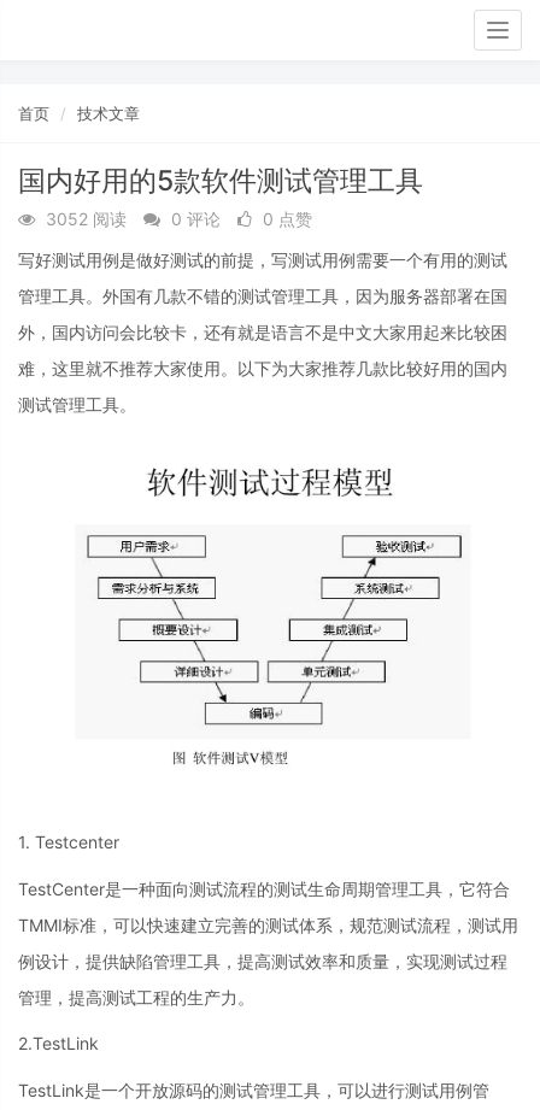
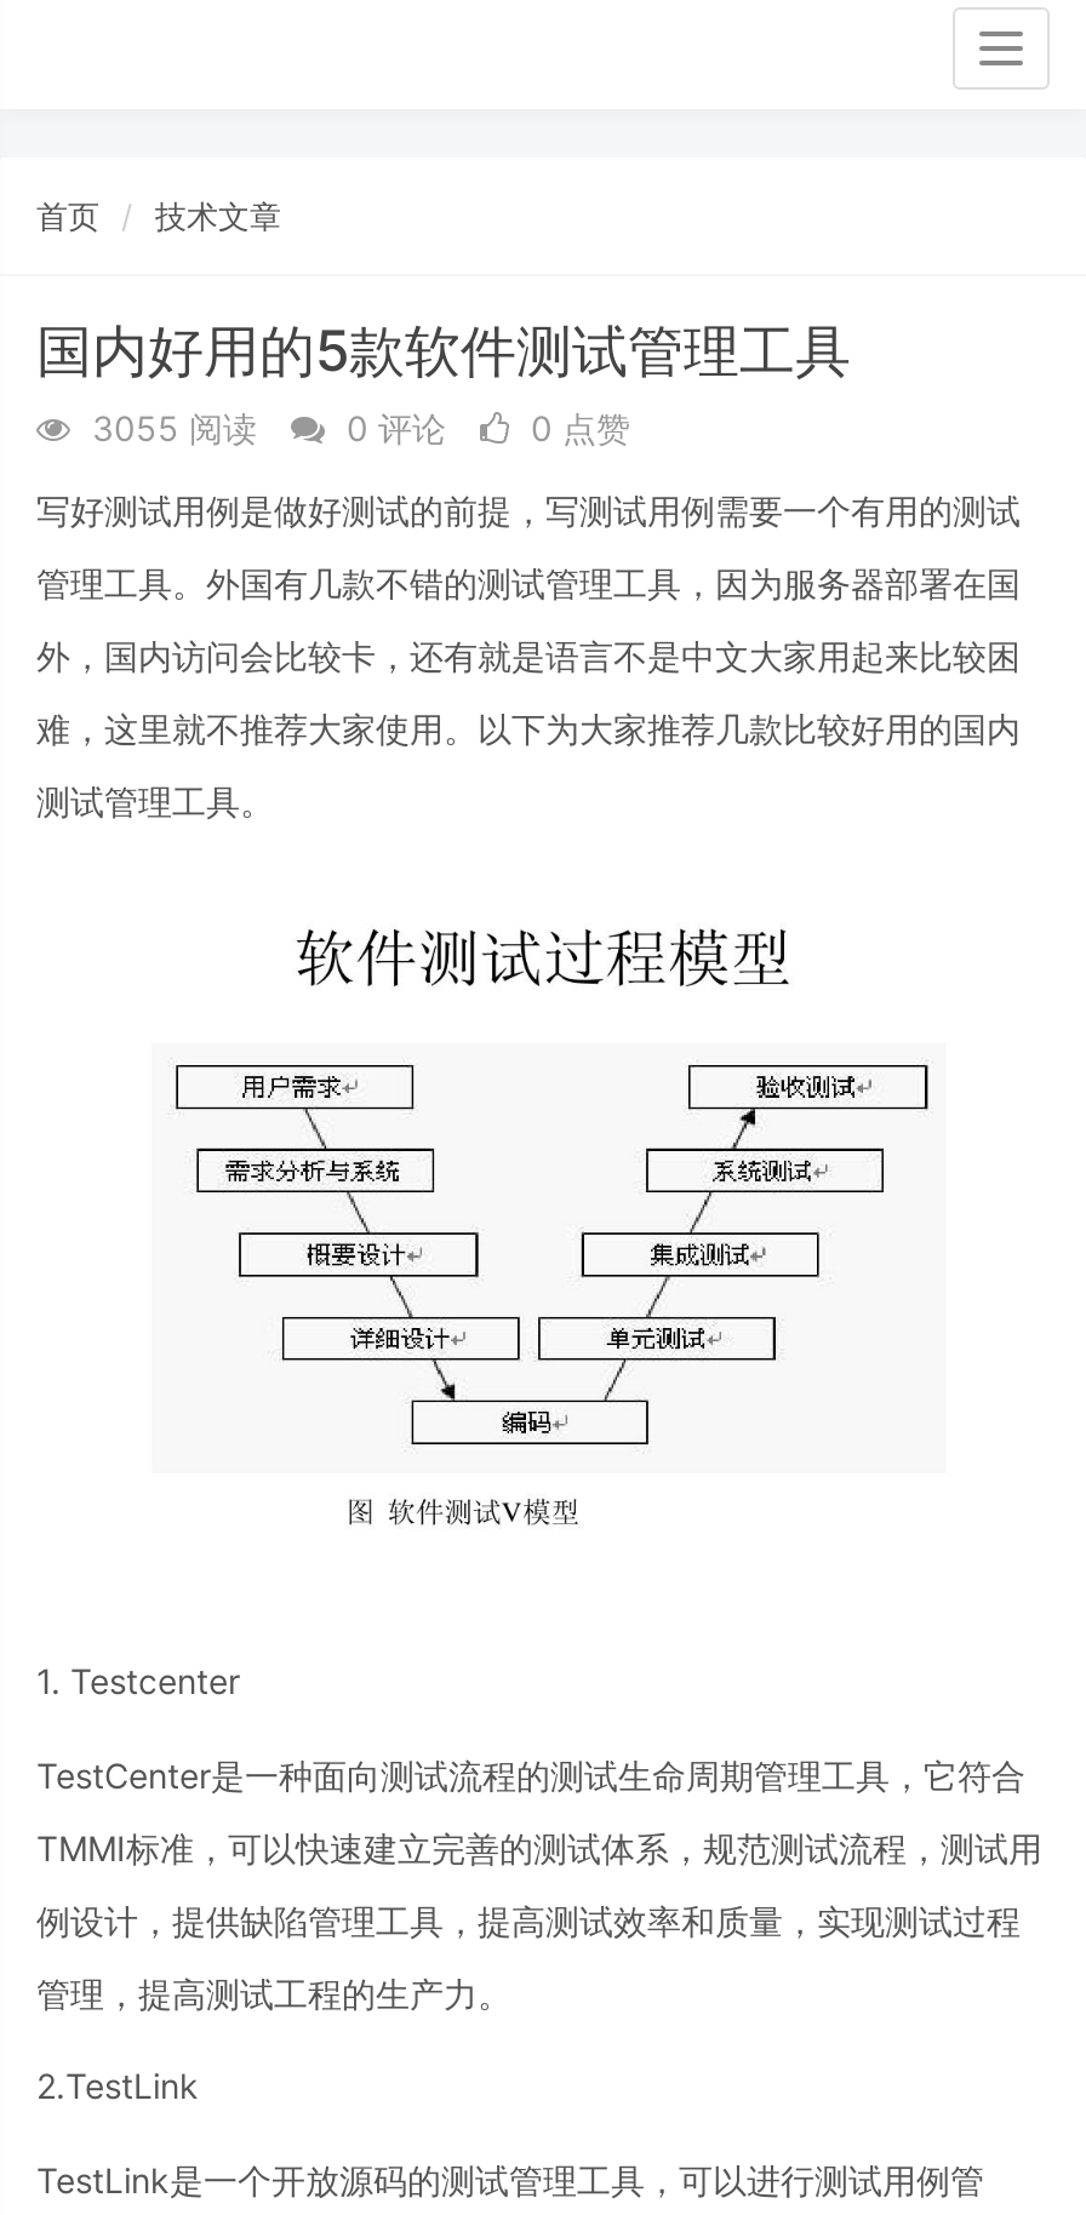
- 3052 阅读 0 评论 0 点赞
+ 3055 阅读 0 评论 0 点赞
